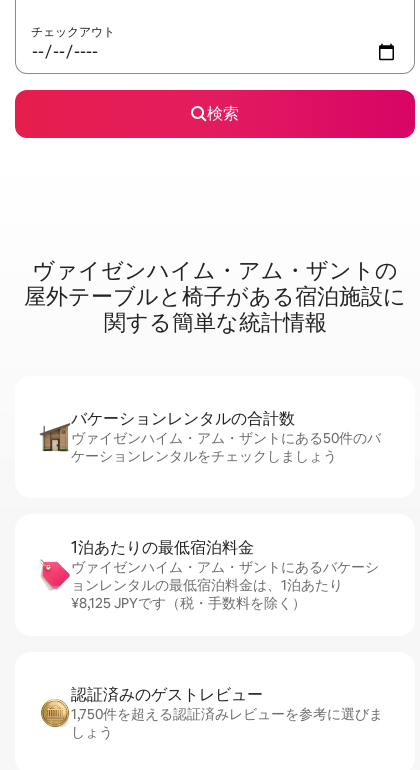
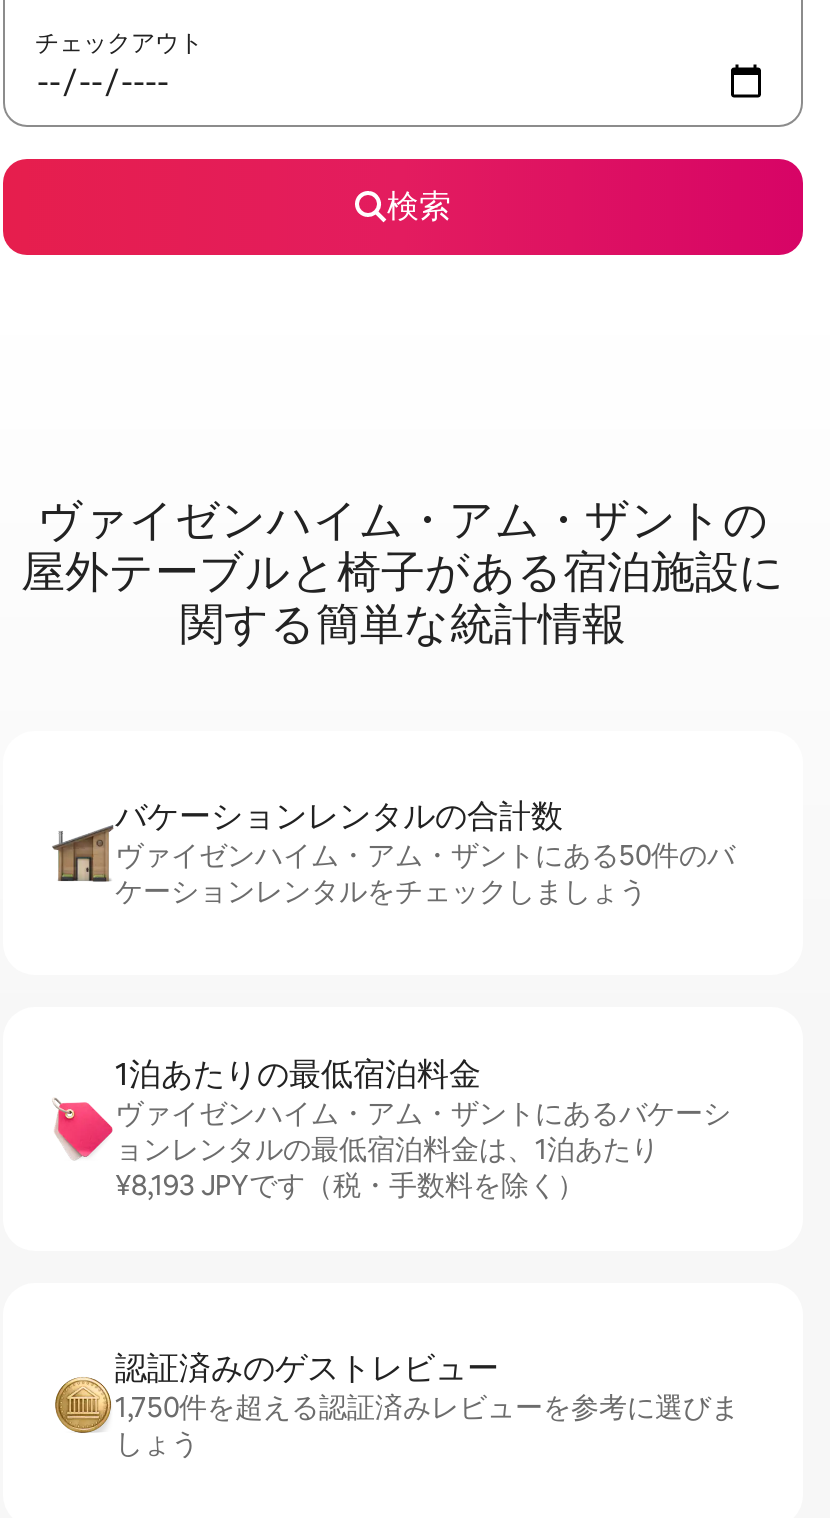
- ¥8,125 JPYです（税・手数料を除く）
+ ¥8,193 JPYです（税・手数料を除く）
